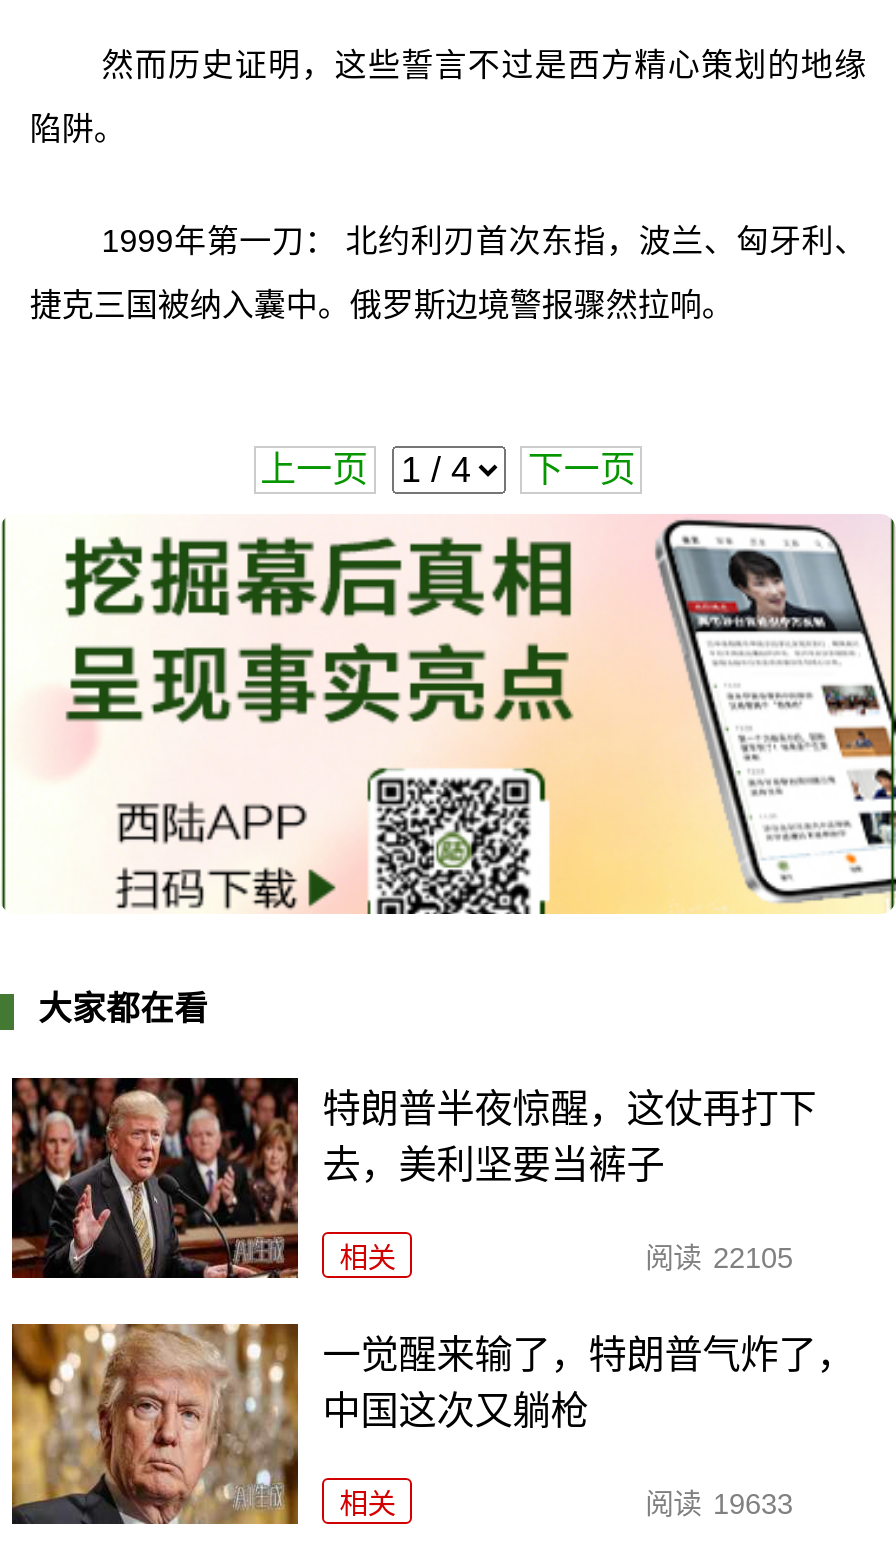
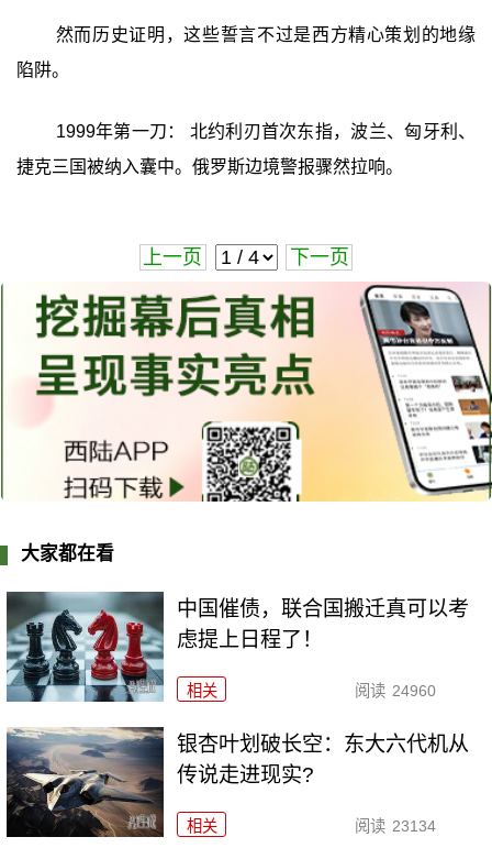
- [image]
- 特朗普半夜惊醒，这仗再打下
- 去，美利坚要当裤子
+ [image]
+ 中国催债，联合国搬迁真可以考
+ 虑提上日程了！

- 阅读 22105
+ 阅读 24960

- [image]
- 一觉醒来输了，特朗普气炸了，
- 中国这次又躺枪
+ [image]
+ 银杏叶划破长空：东大六代机从
+ 传说走进现实?

- 阅读 19633
+ 阅读 23134
